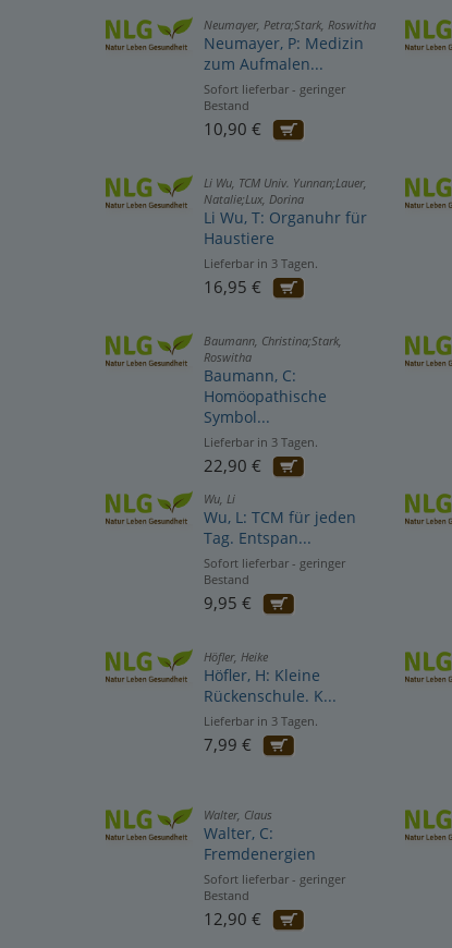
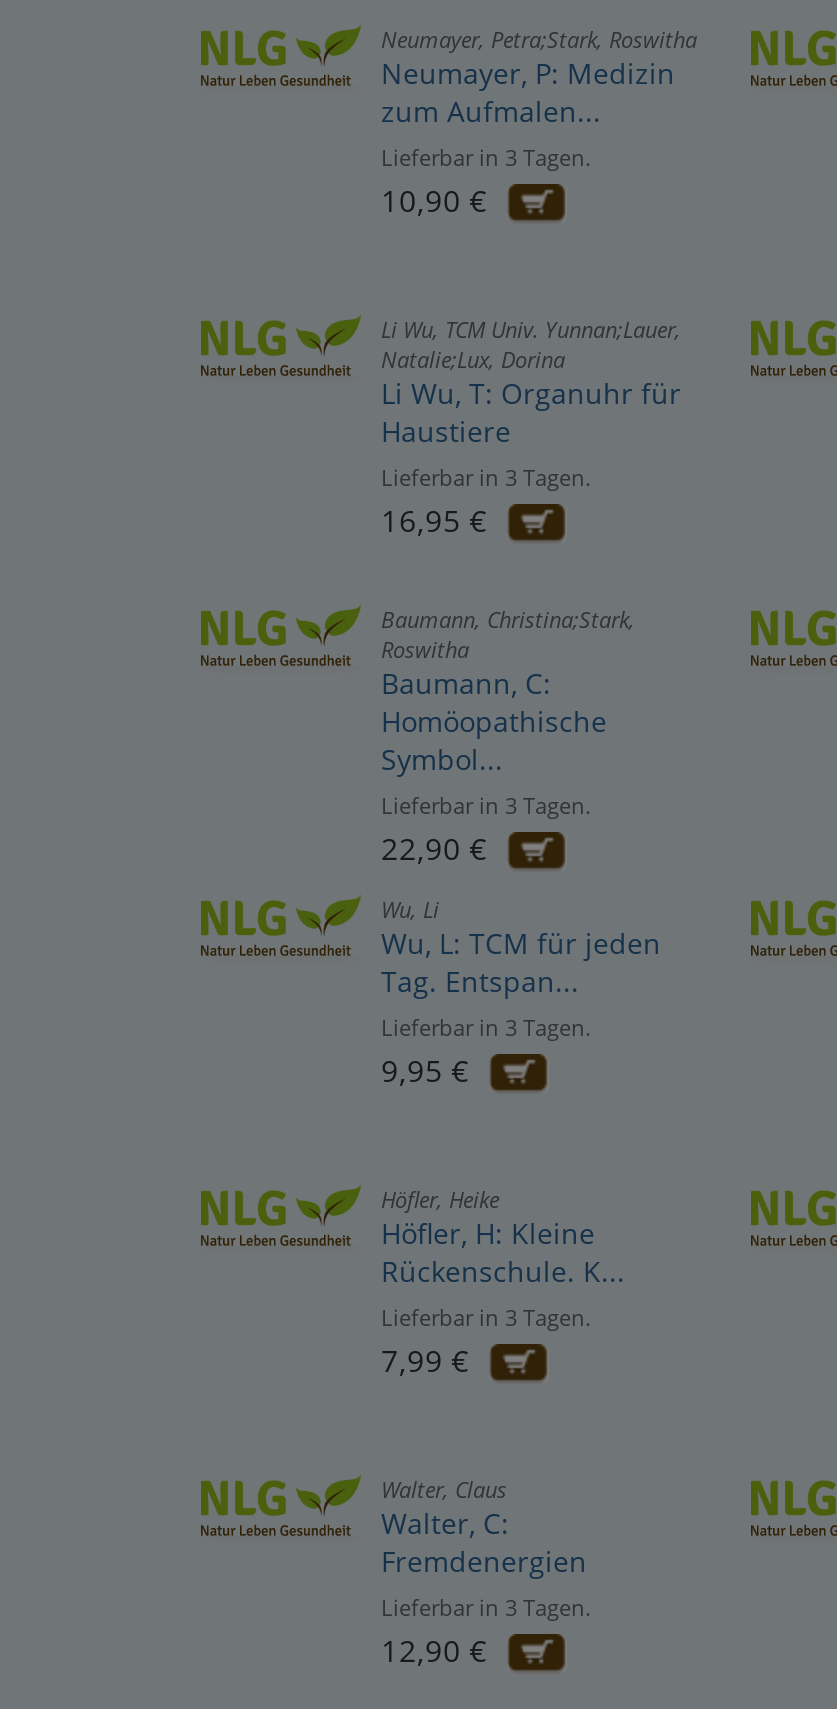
- Sofort lieferbar - geringer
- Bestand
+ Lieferbar in 3 Tagen.

- Sofort lieferbar - geringer
- Bestand
+ Lieferbar in 3 Tagen.

- Sofort lieferbar - geringer
- Bestand
+ Lieferbar in 3 Tagen.
